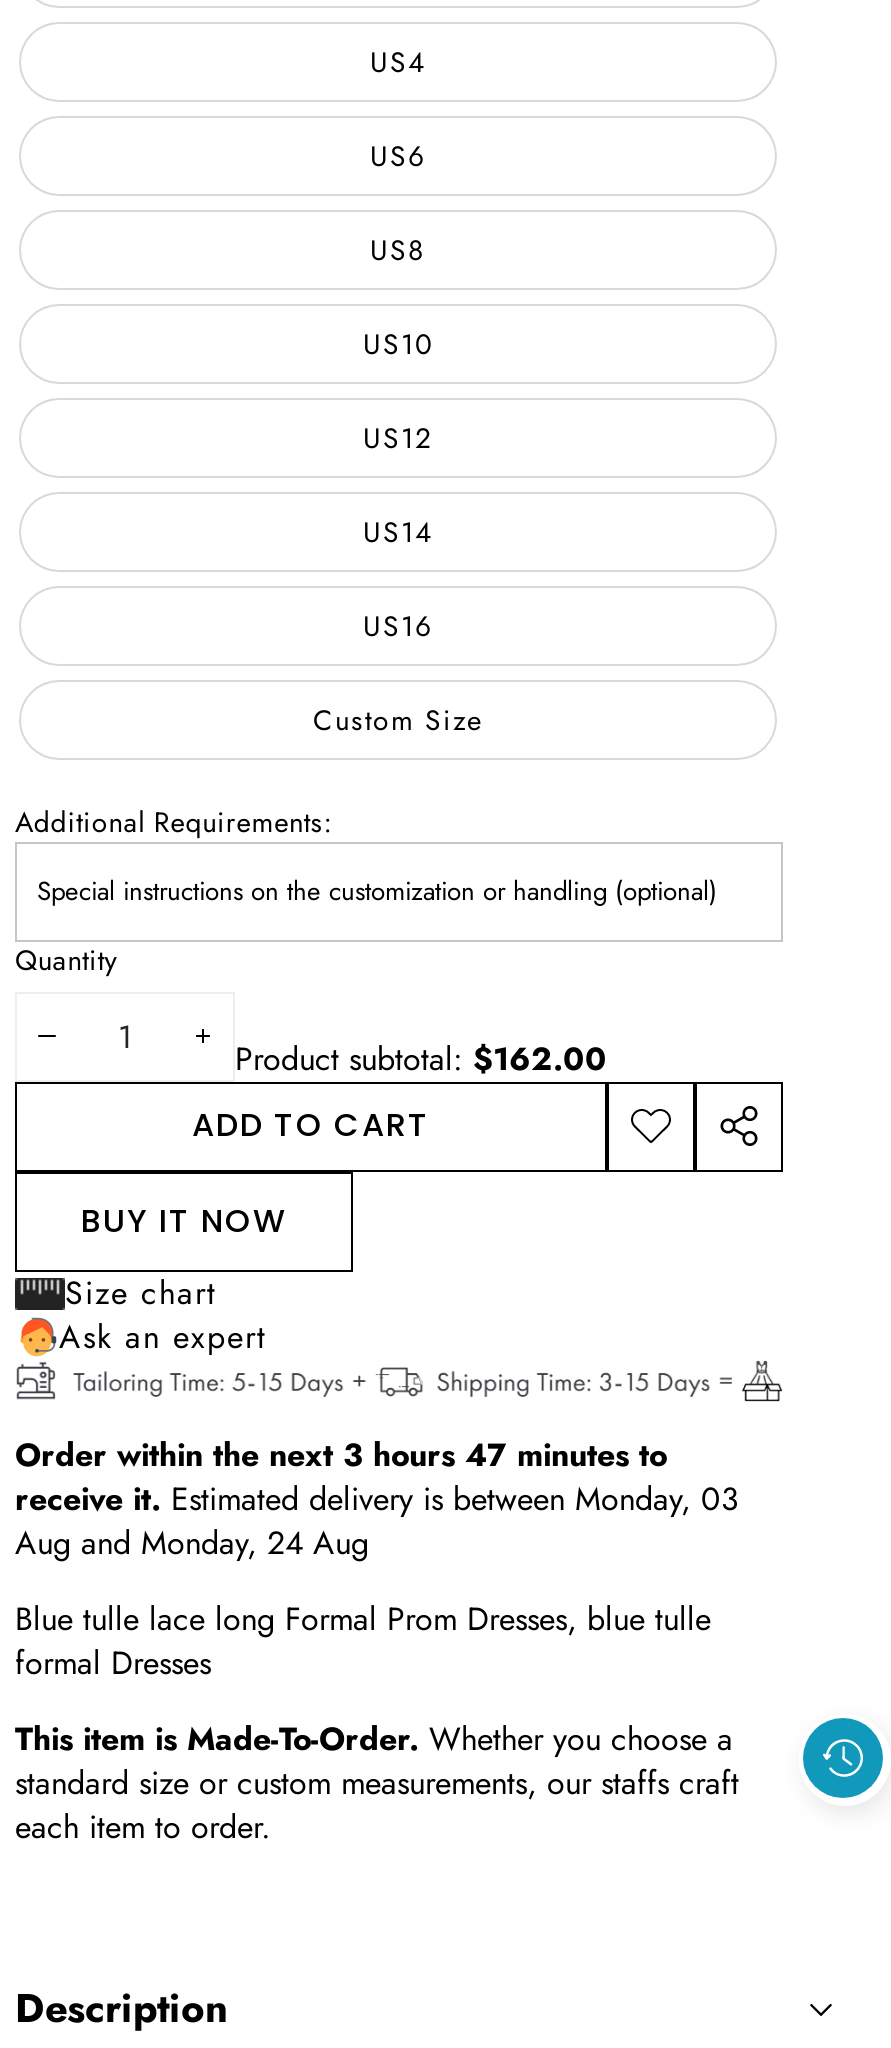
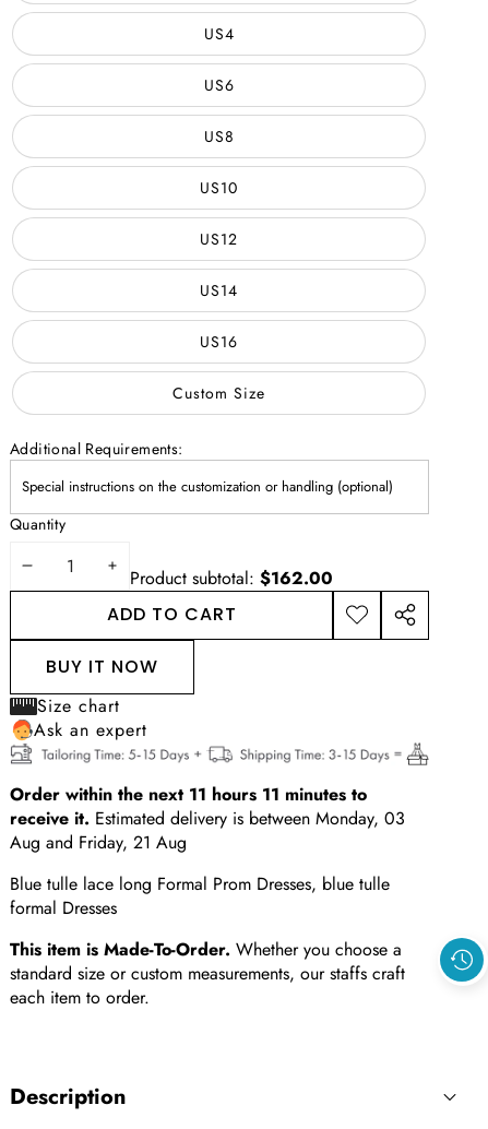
- Order within the next 3 hours 47 minutes to
+ Order within the next 11 hours 11 minutes to

- Aug and Monday, 24 Aug
+ Aug and Friday, 21 Aug
